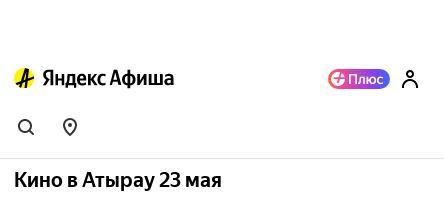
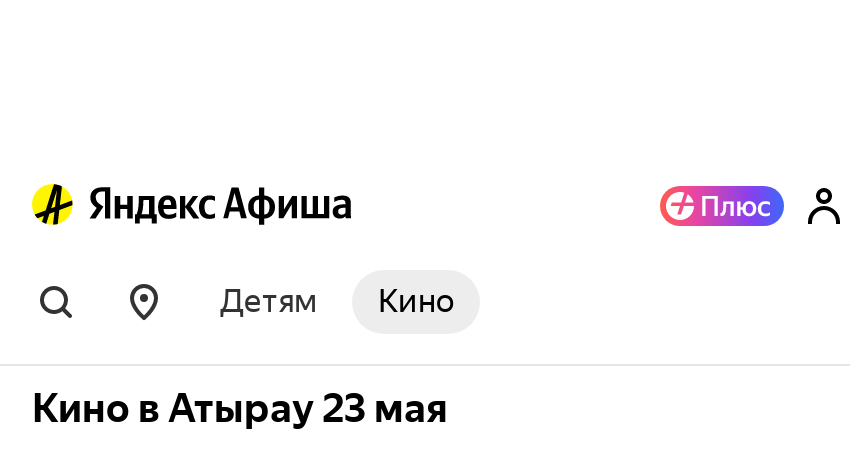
+ Детям
+ Кино
